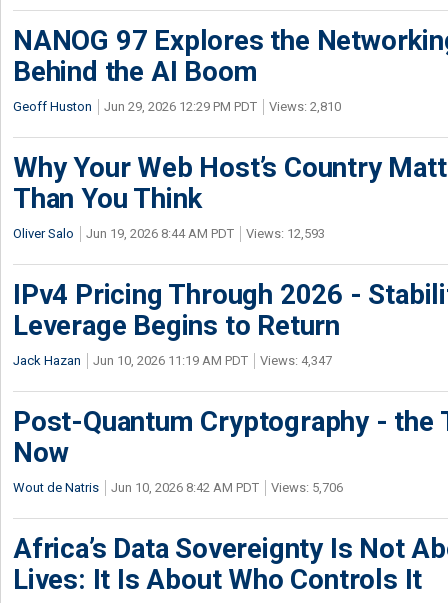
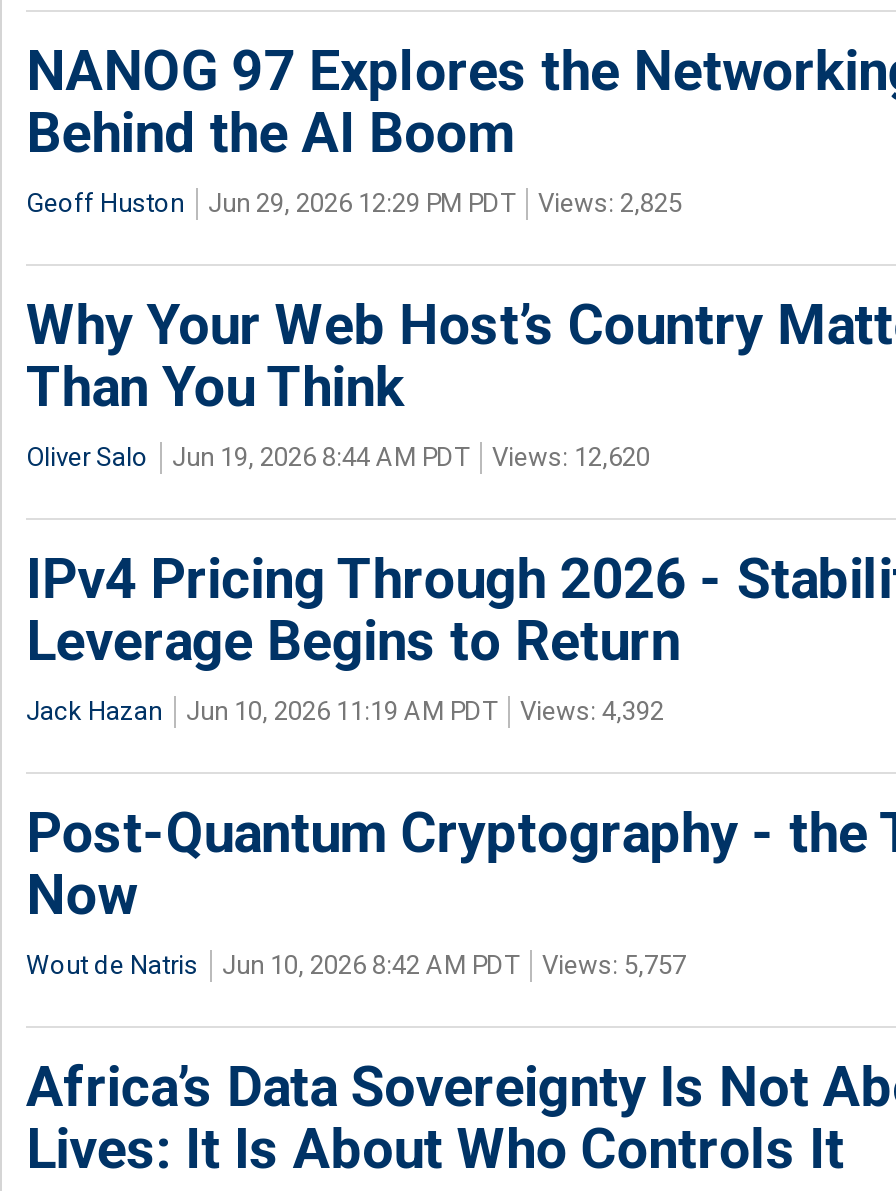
- Geoff Huston Jun 29, 2026 12:29 PM PDT Views: 2,810
+ Geoff Huston Jun 29, 2026 12:29 PM PDT Views: 2,825

- Oliver Salo Jun 19, 2026 8:44 AM PDT Views: 12,593
+ Oliver Salo Jun 19, 2026 8:44 AM PDT Views: 12,620

- Jack Hazan Jun 10, 2026 11:19 AM PDT Views: 4,347
+ Jack Hazan Jun 10, 2026 11:19 AM PDT Views: 4,392

- Wout de Natris Jun 10, 2026 8:42 AM PDT Views: 5,706
+ Wout de Natris Jun 10, 2026 8:42 AM PDT Views: 5,757
